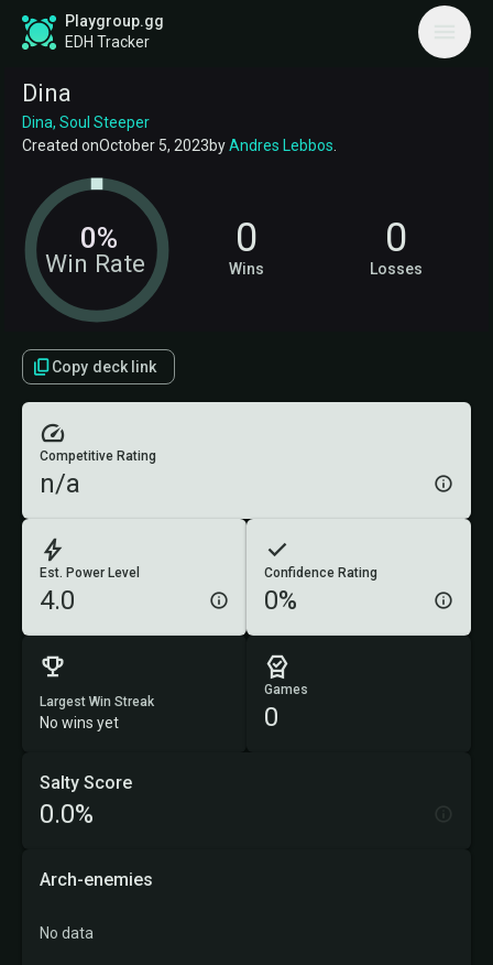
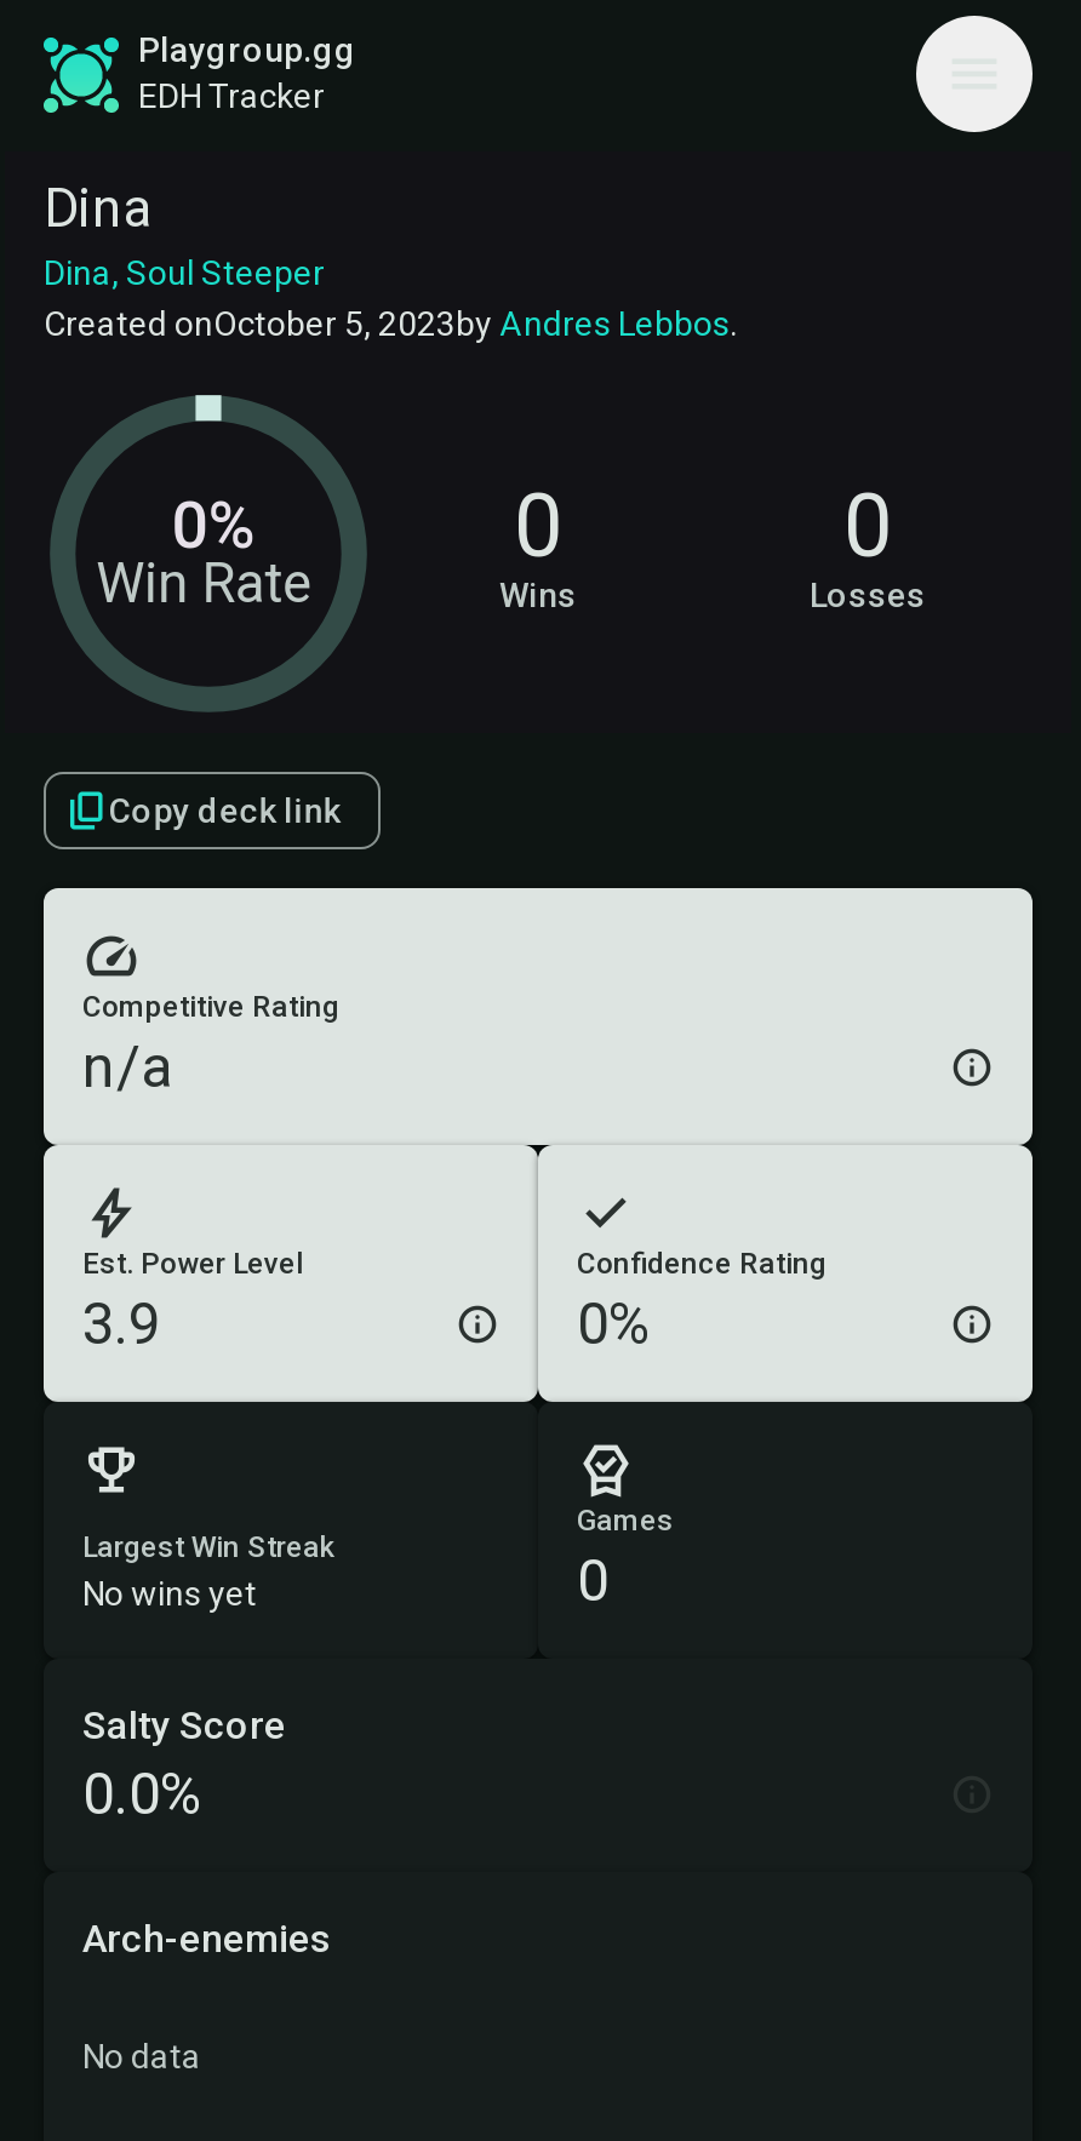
- 4.0
+ 3.9
